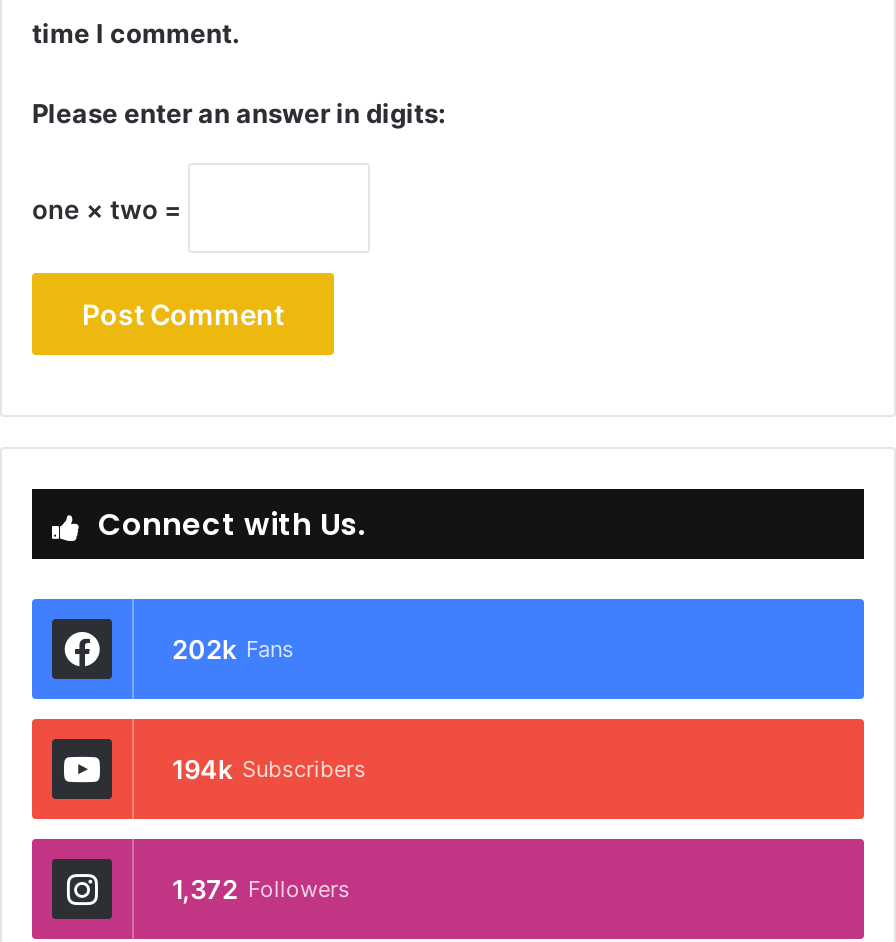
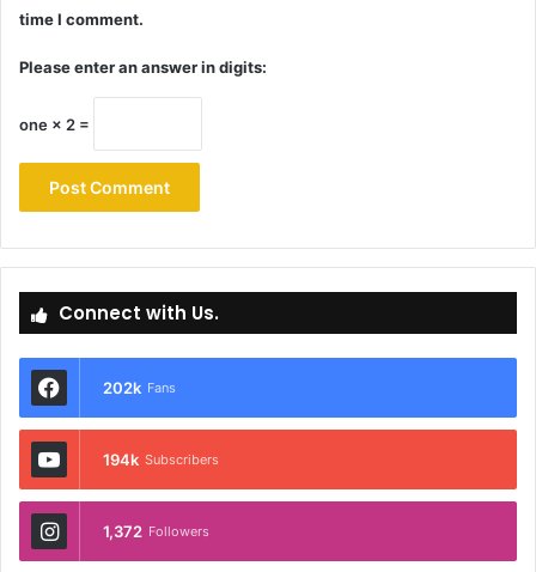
- one × two =
+ one × 2 =
